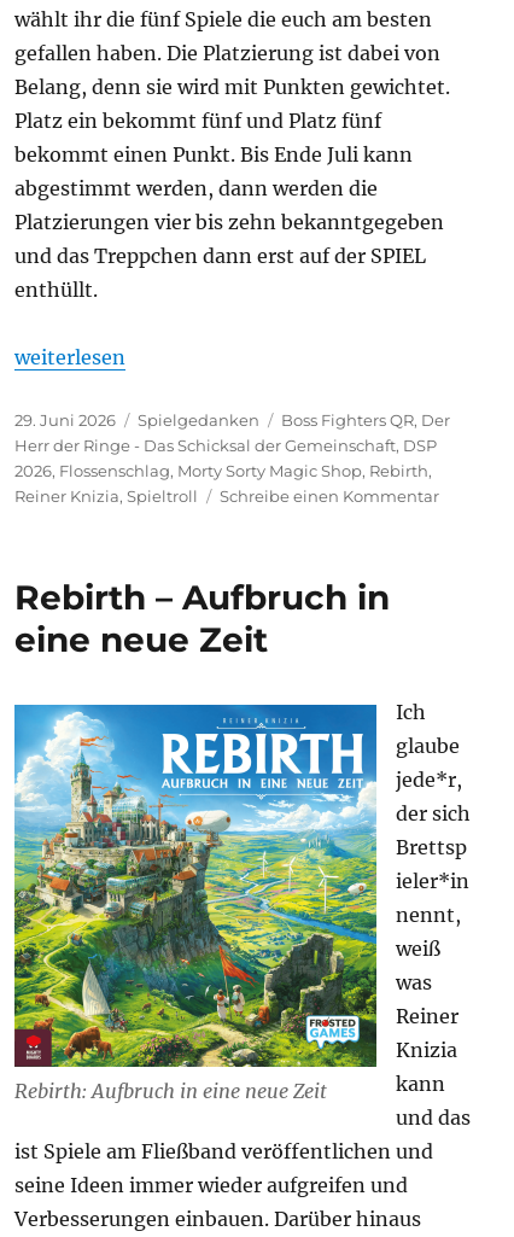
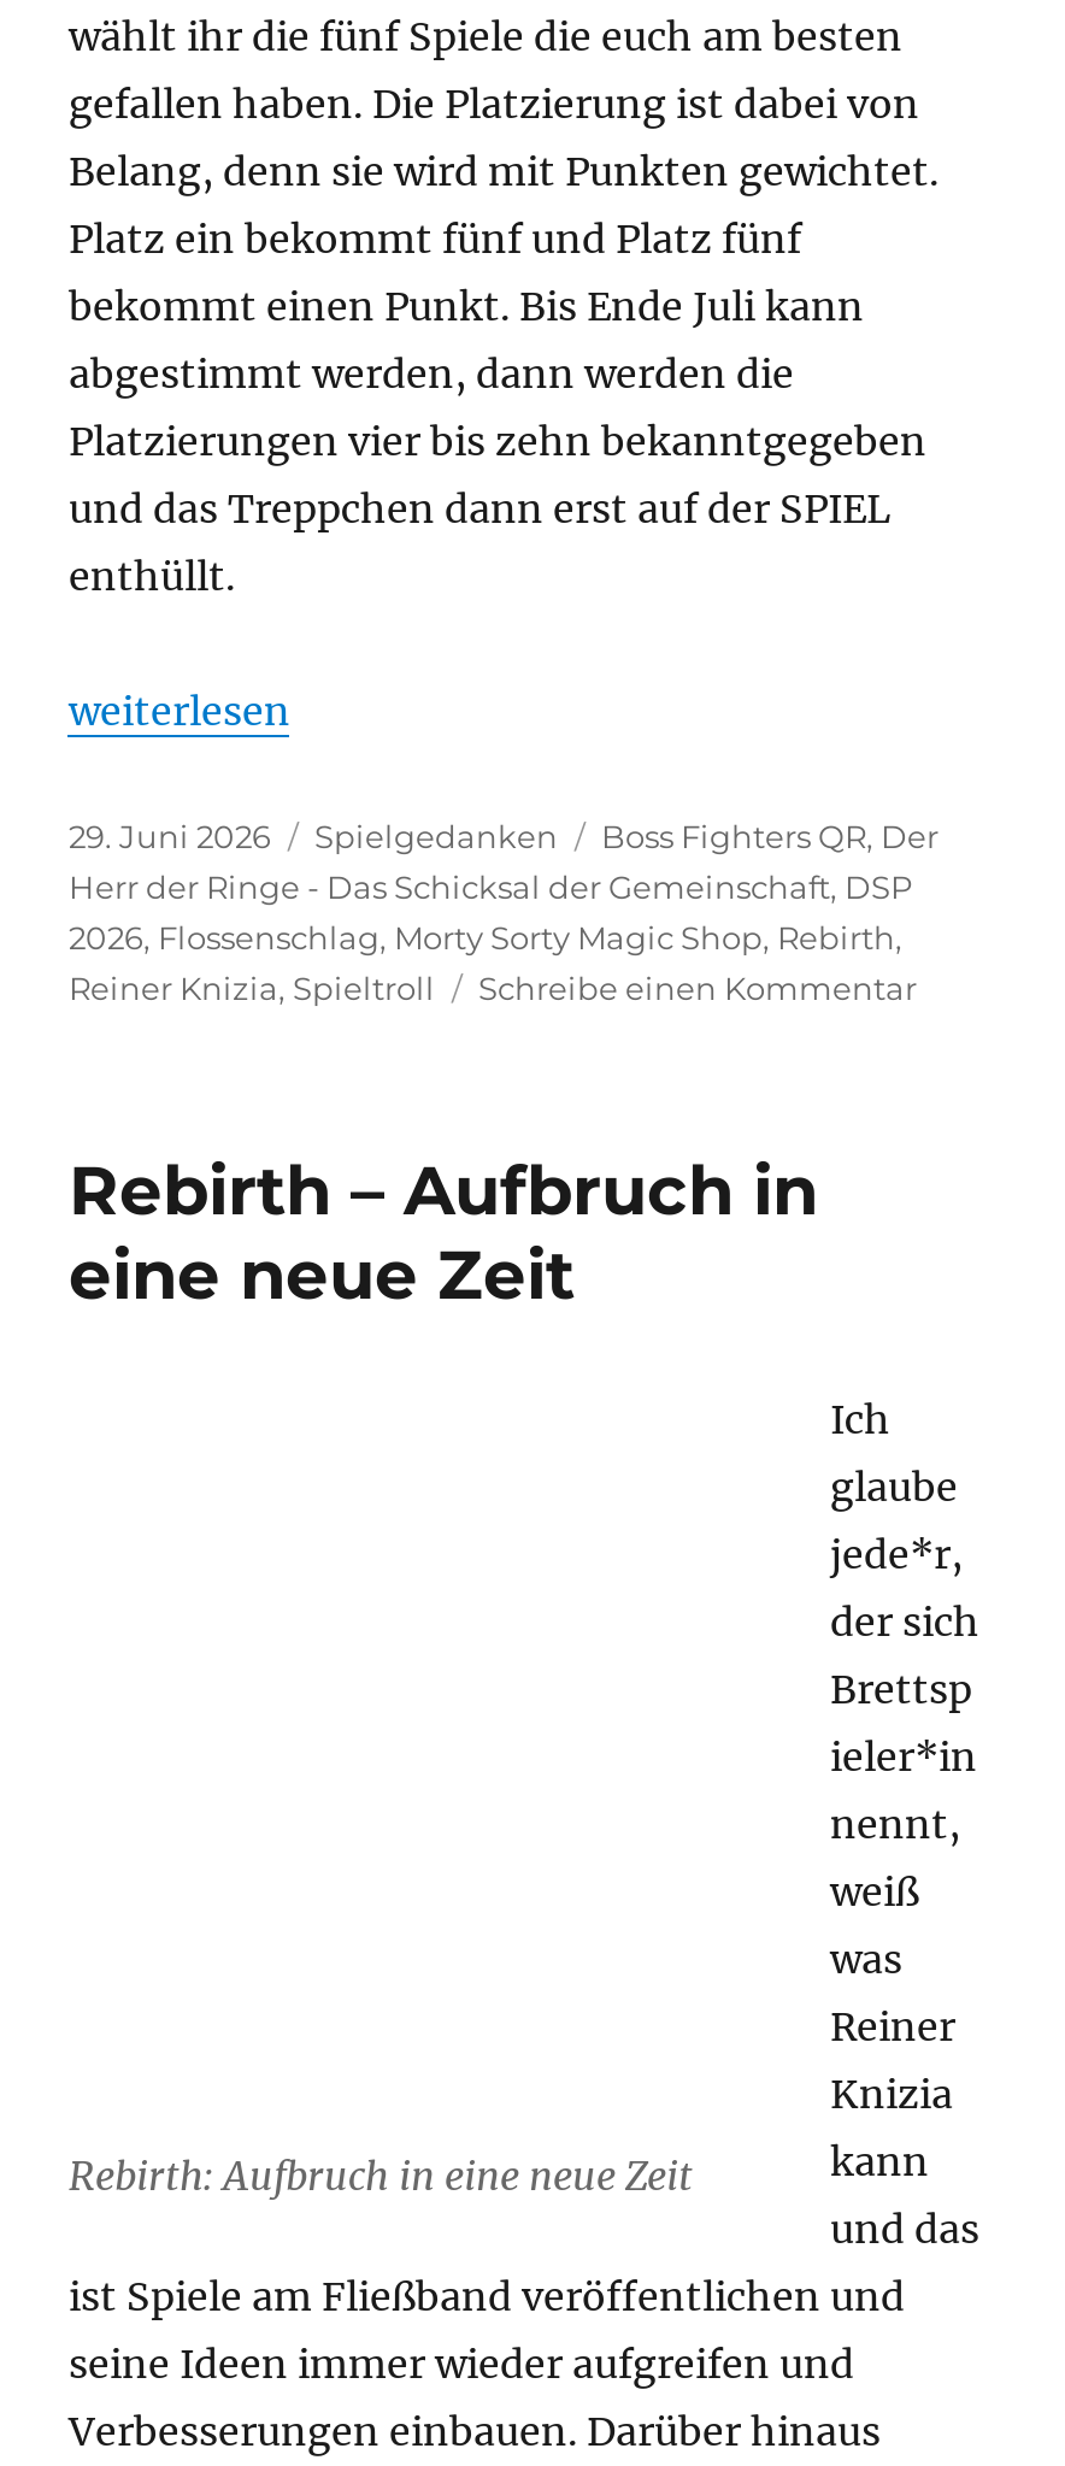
- [image]
